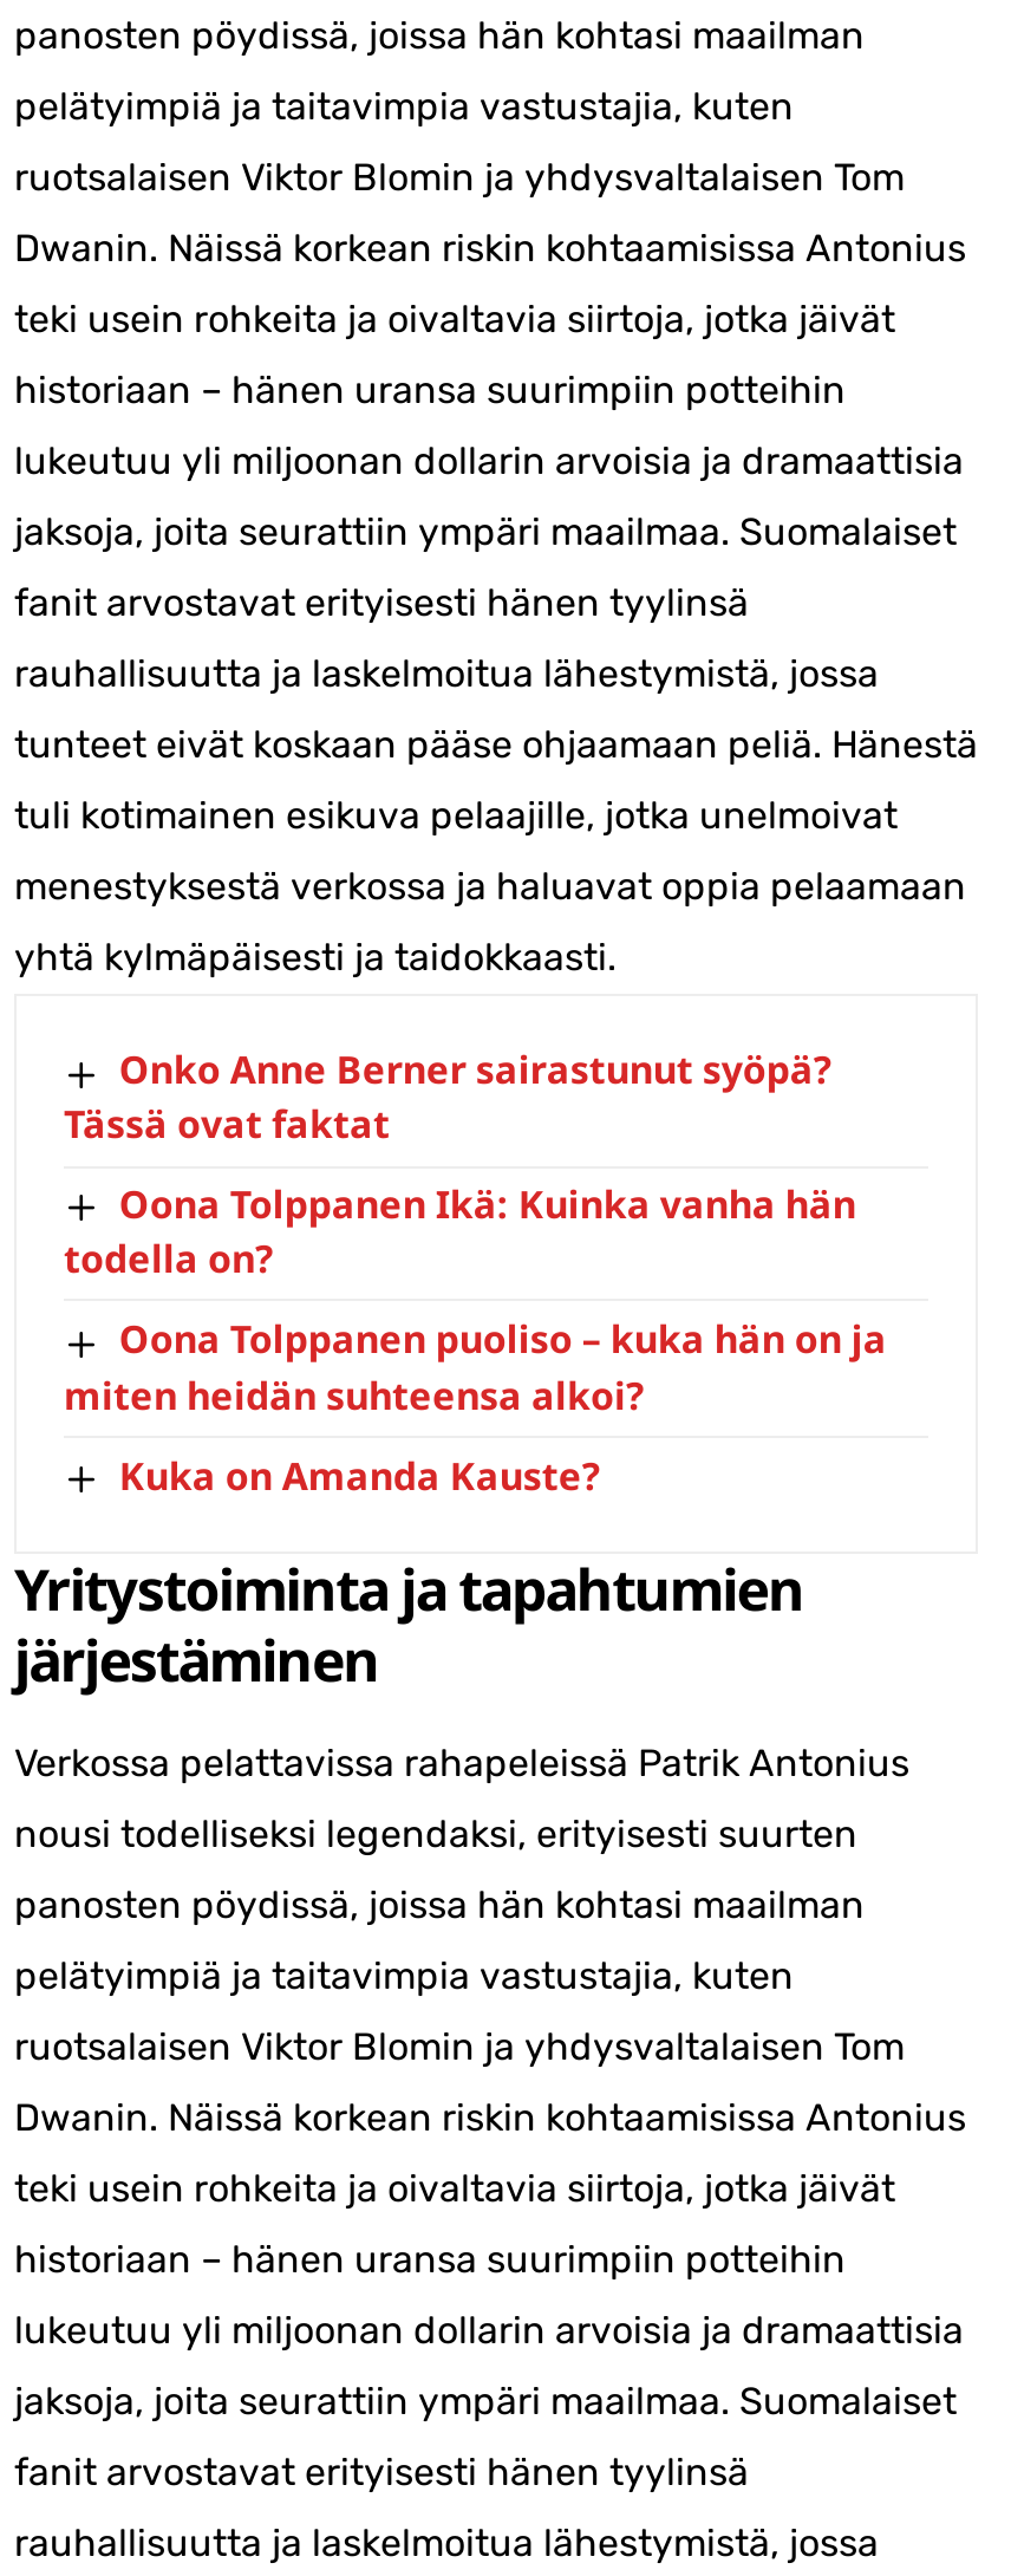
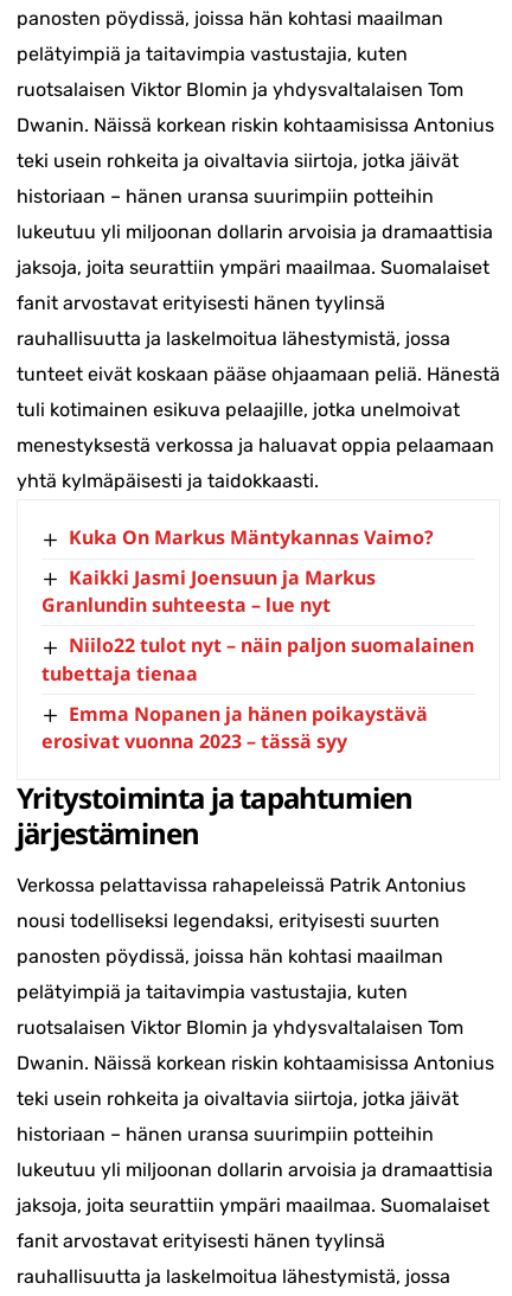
- Onko Anne Berner sairastunut syöpä?
- Tässä ovat faktat
+ Kuka On Markus Mäntykannas Vaimo?

- Oona Tolppanen Ikä: Kuinka vanha hän
- todella on?
+ Kaikki Jasmi Joensuun ja Markus
+ Granlundin suhteesta – lue nyt

- Oona Tolppanen puoliso – kuka hän on ja
- miten heidän suhteensa alkoi?
+ Niilo22 tulot nyt – näin paljon suomalainen
+ tubettaja tienaa

- Kuka on Amanda Kauste?
+ Emma Nopanen ja hänen poikaystävä
+ erosivat vuonna 2023 – tässä syy
